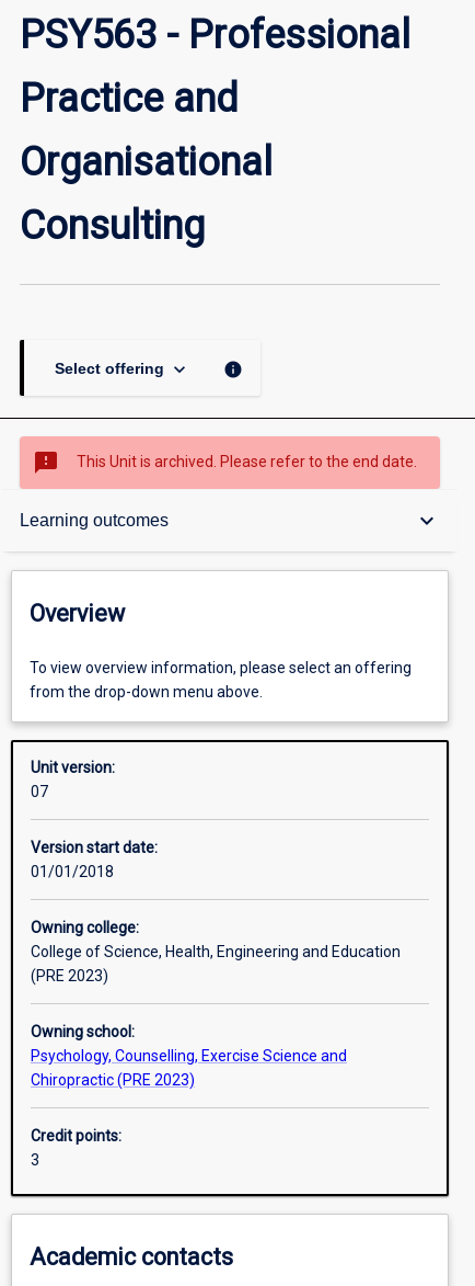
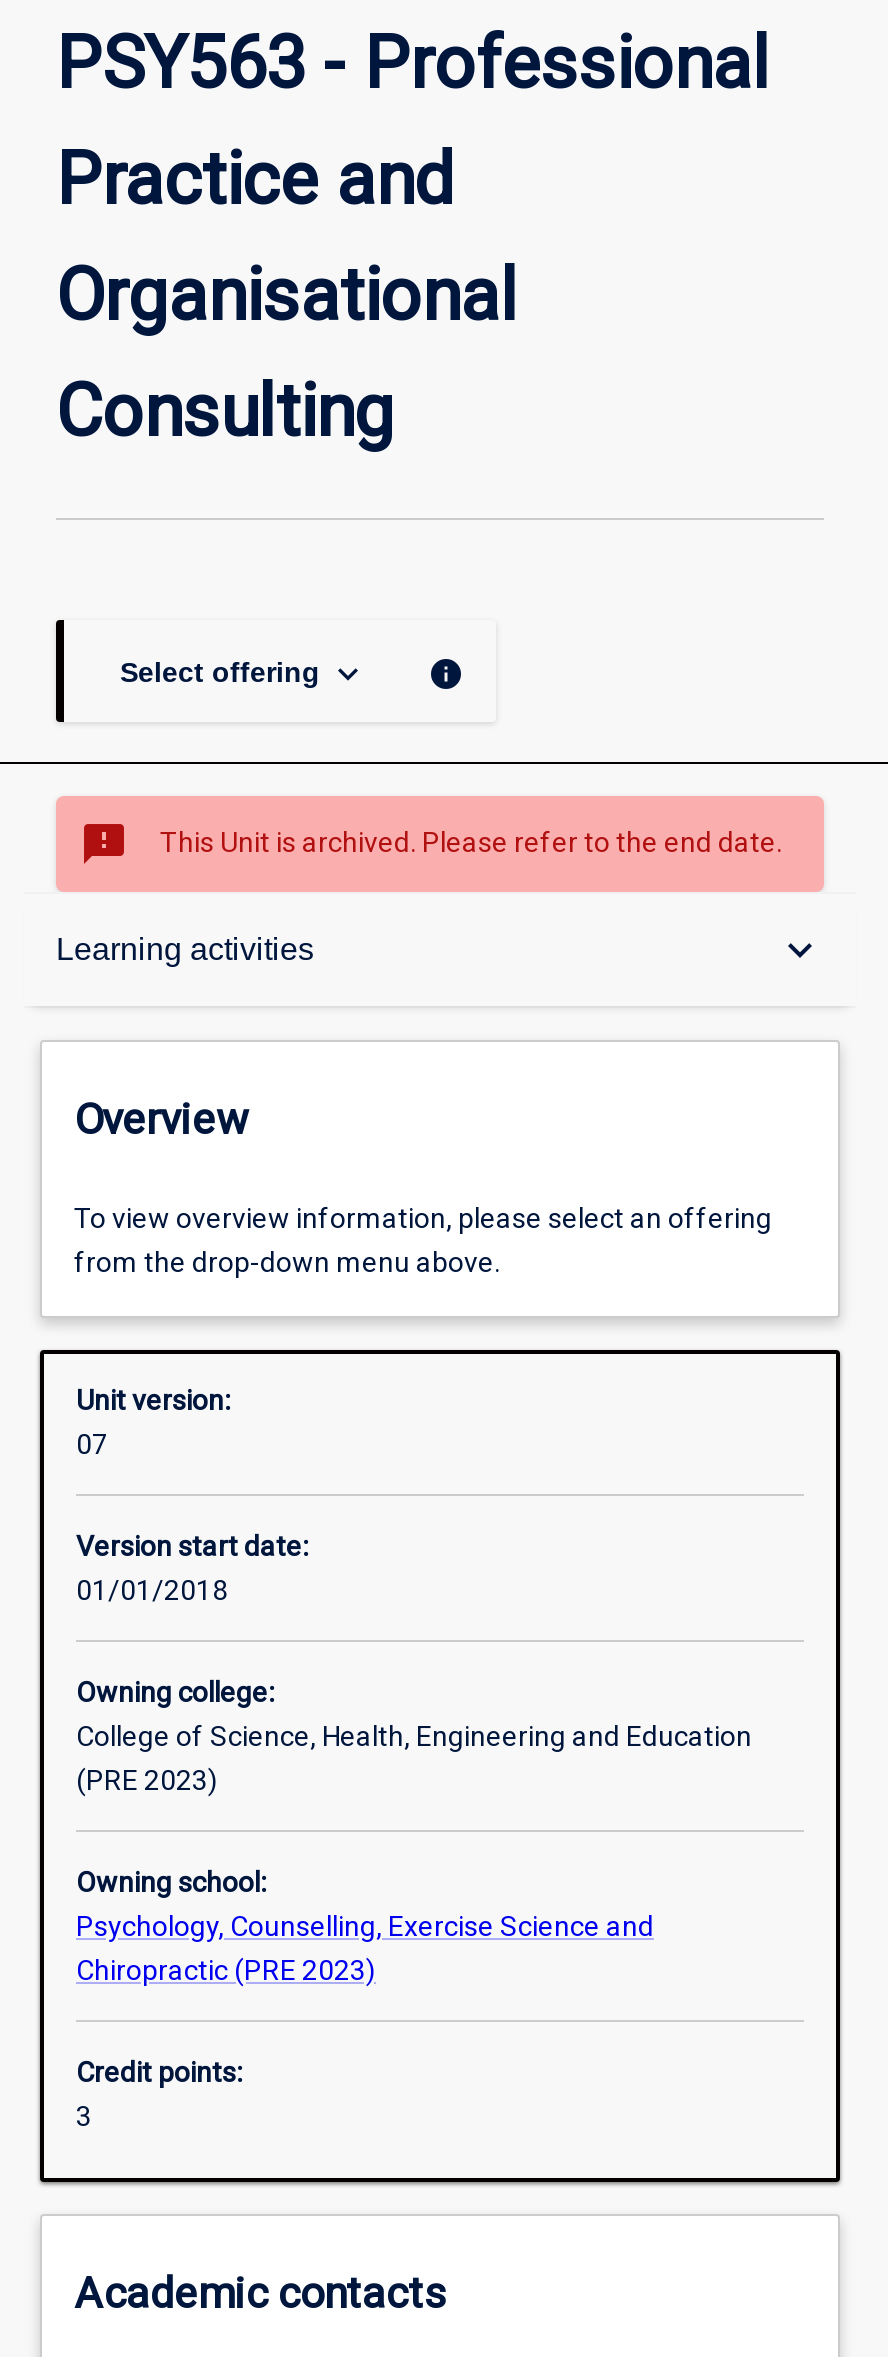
- Learning outcomes
+ Learning activities
